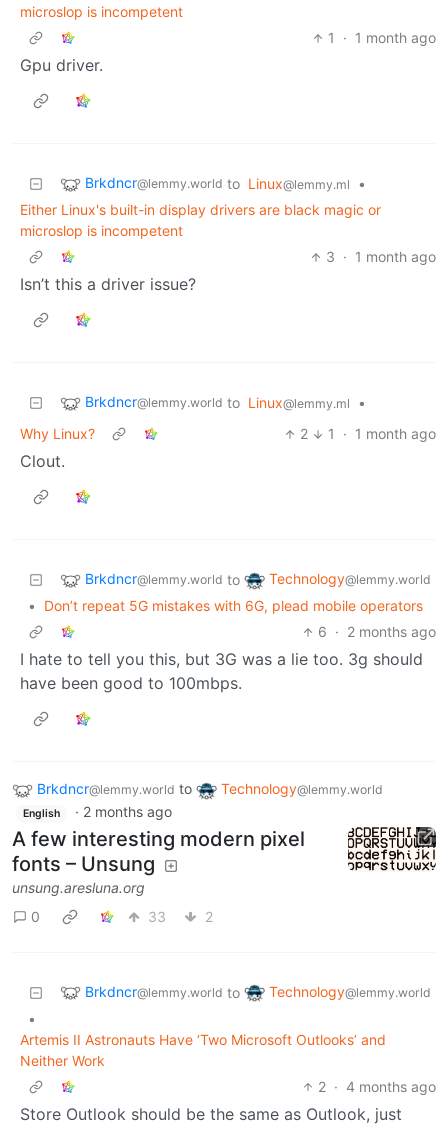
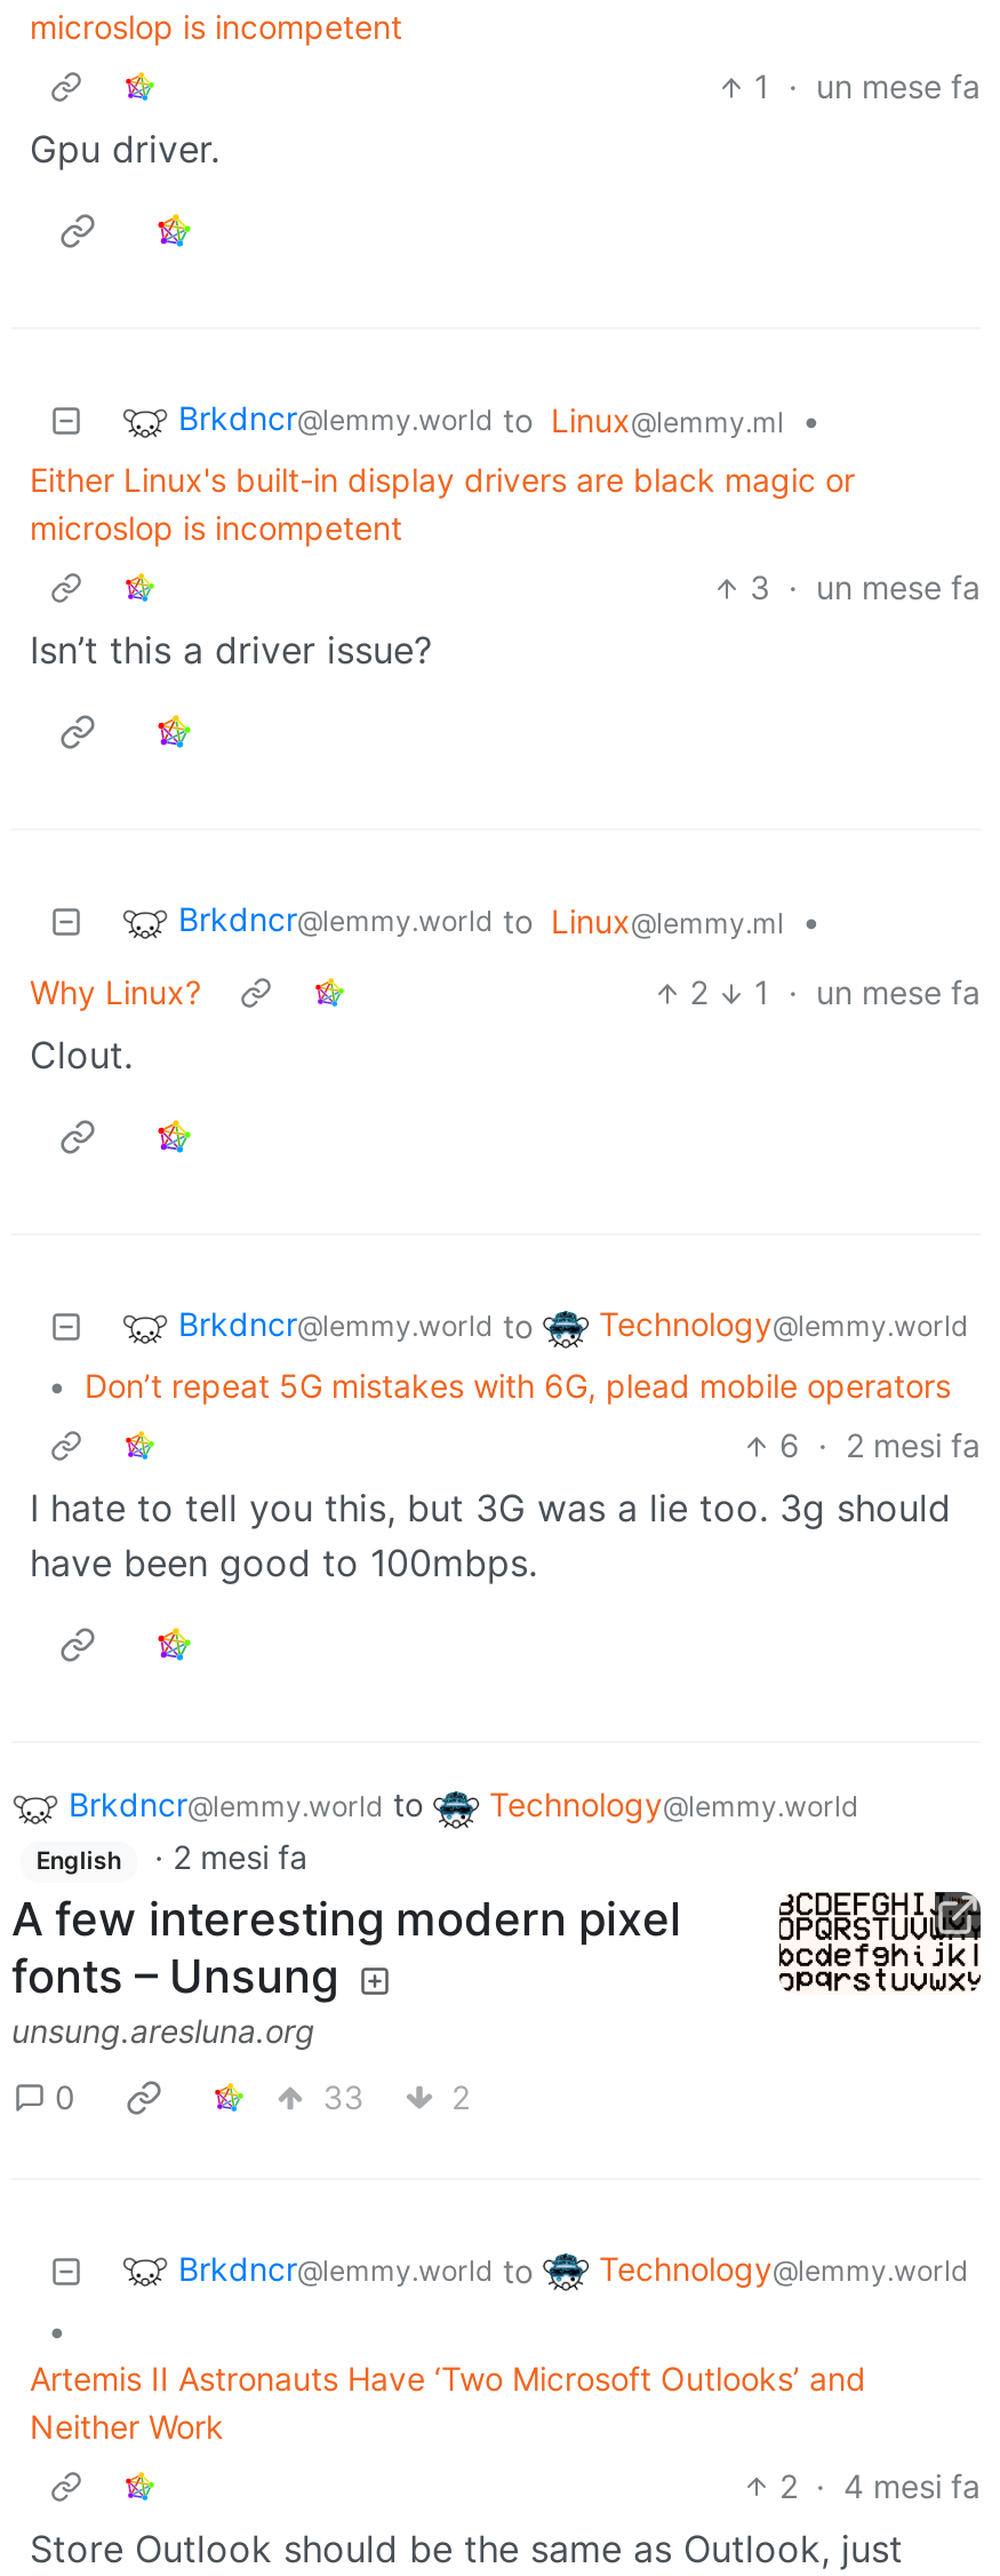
- 1 · 1 month ago
+ 1 · un mese fa

- 3 · 1 month ago
+ 3 · un mese fa

- 2 1 · 1 month ago
+ 2 1 · un mese fa

- 6 · 2 months ago
+ 6 · 2 mesi fa

- English · 2 months ago
+ English · 2 mesi fa

- 2 · 4 months ago
+ 2 · 4 mesi fa
